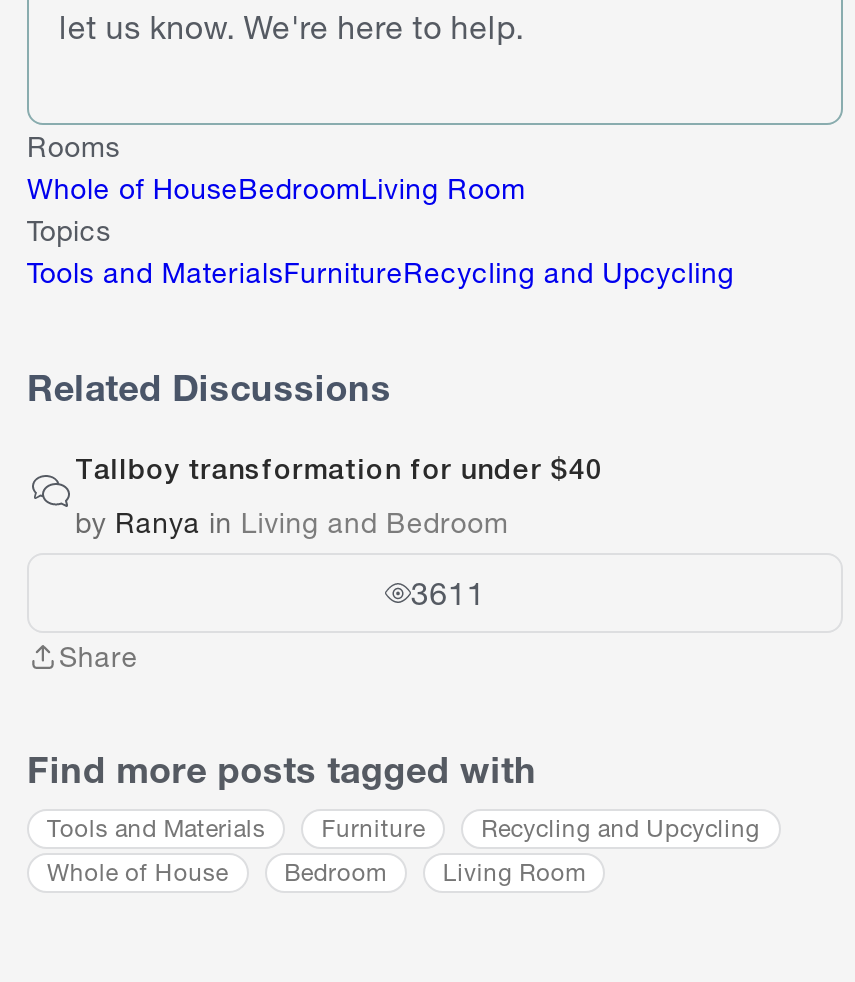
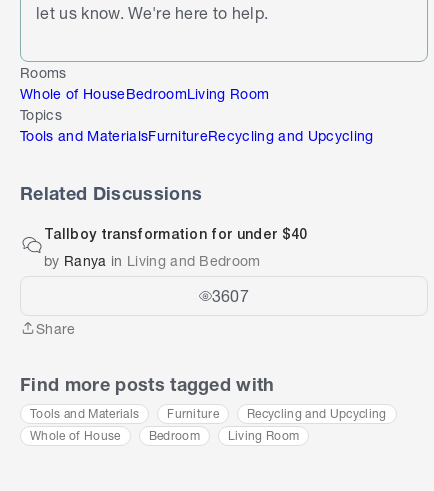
- 3611
+ 3607
